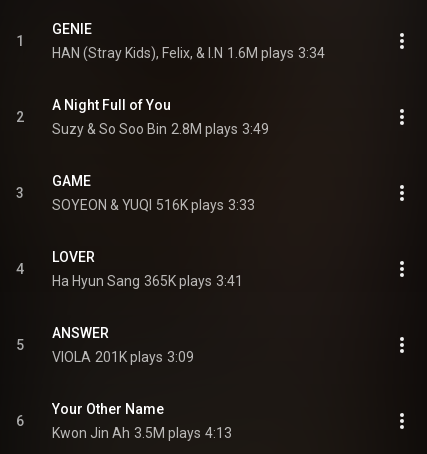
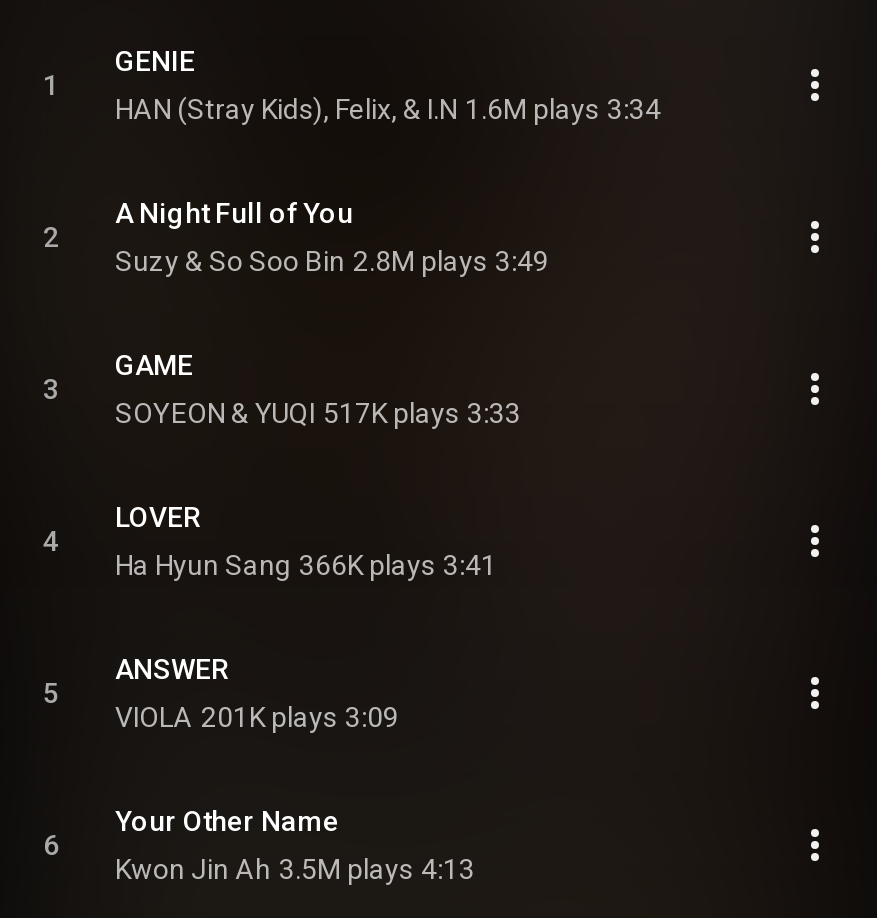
- SOYEON & YUQI 516K plays 3:33
+ SOYEON & YUQI 517K plays 3:33

- Ha Hyun Sang 365K plays 3:41
+ Ha Hyun Sang 366K plays 3:41
